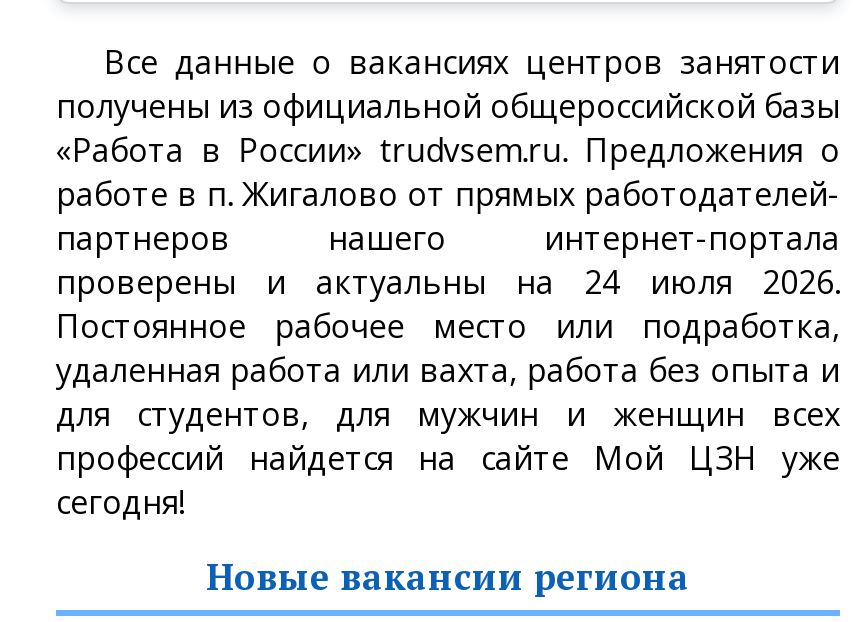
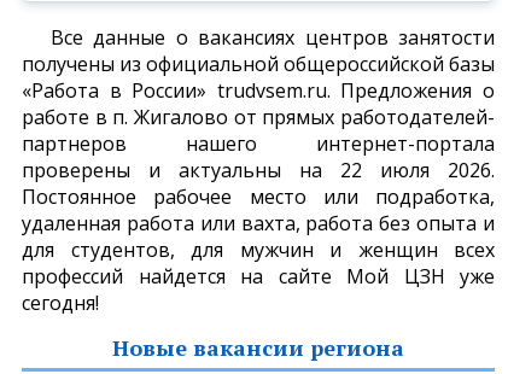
- проверены и актуальны на 24 июля 2026.
+ проверены и актуальны на 22 июля 2026.
